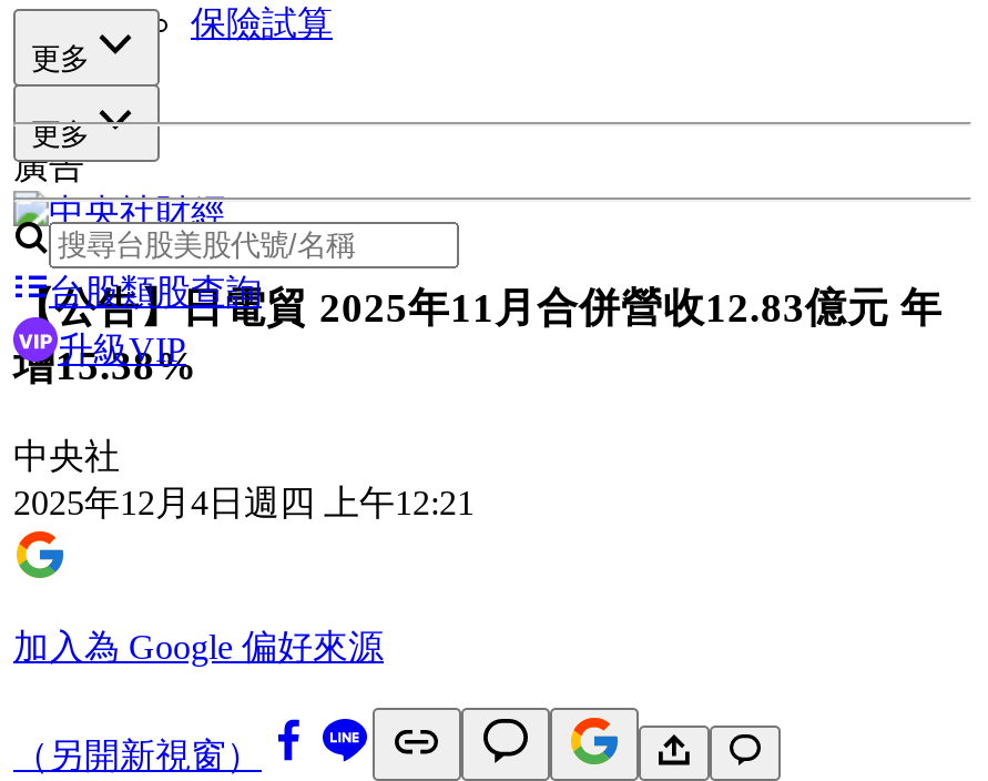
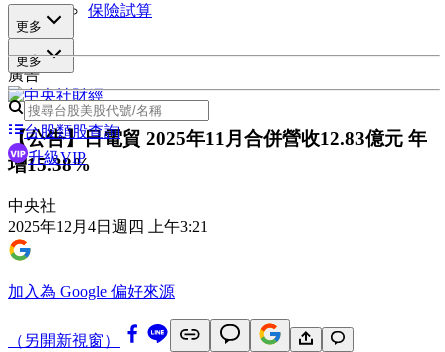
- 2025年12月4日週四 上午12:21
+ 2025年12月4日週四 上午3:21
